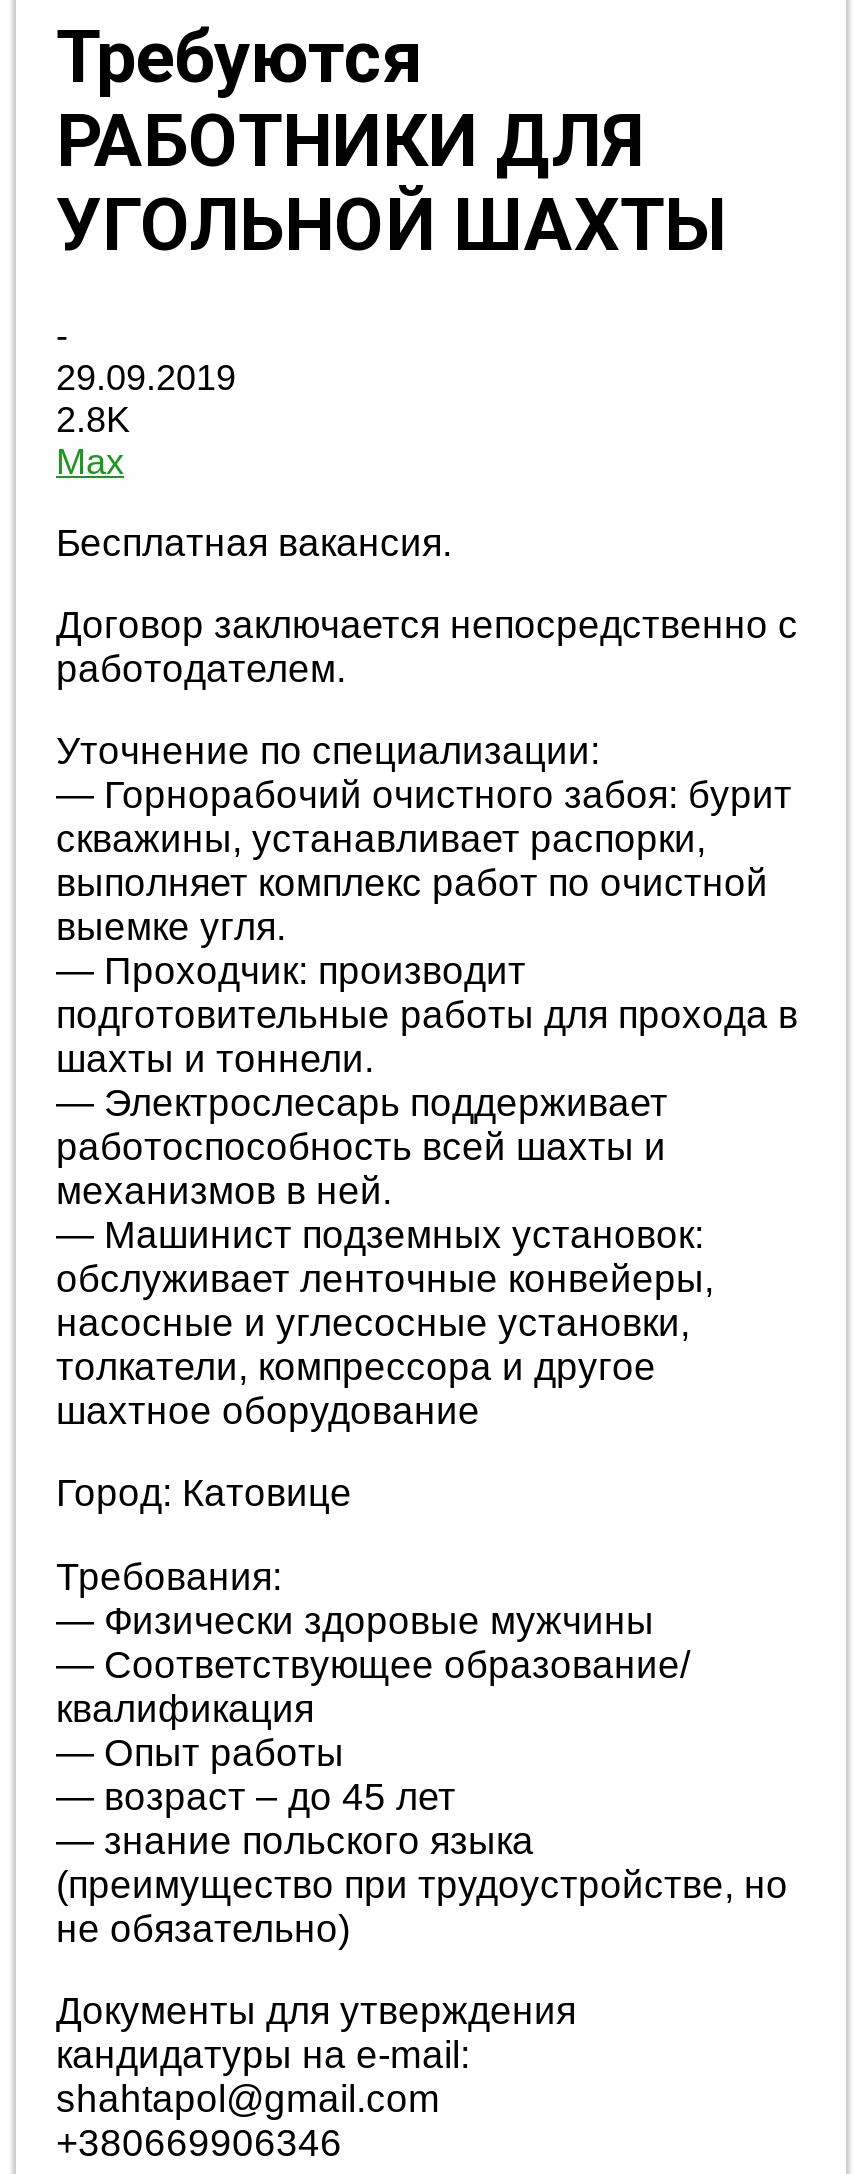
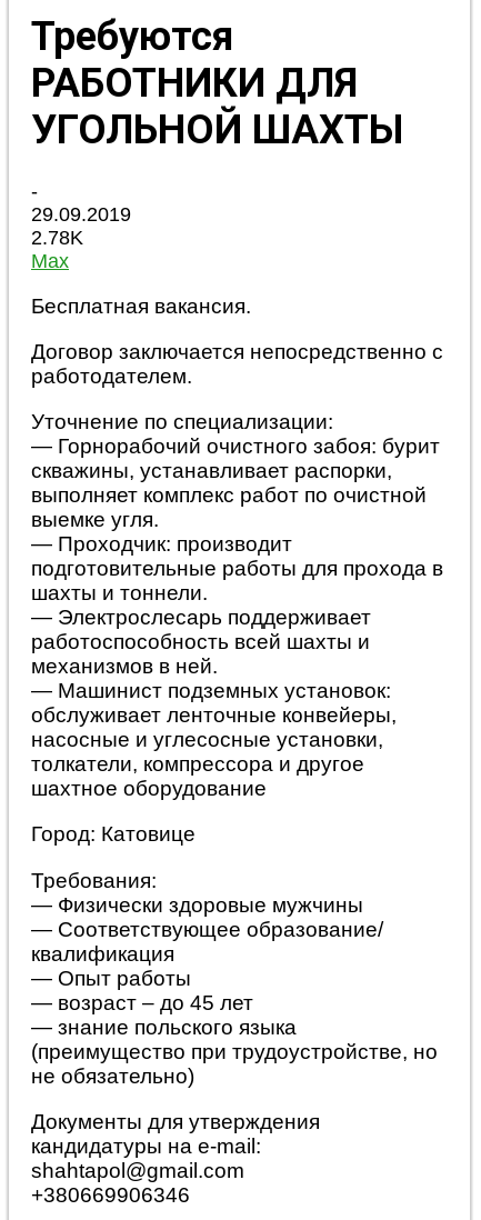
- 2.8K
+ 2.78K
